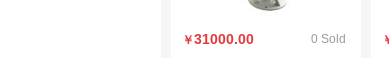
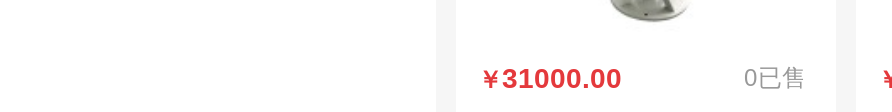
- 0 Sold
+ 0已售
